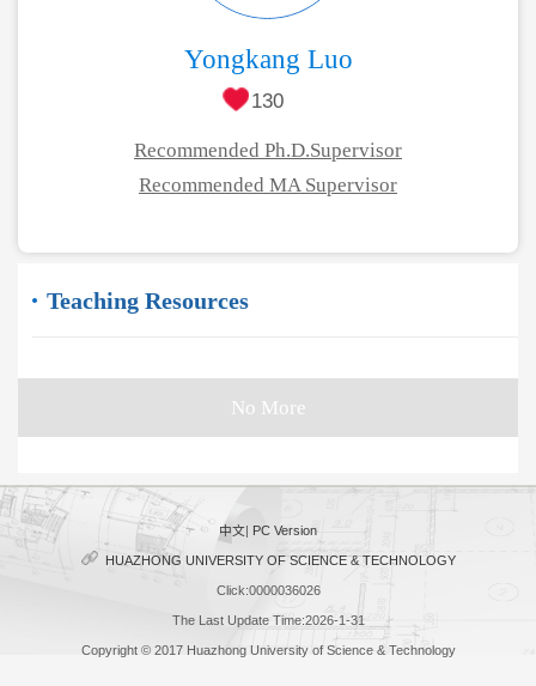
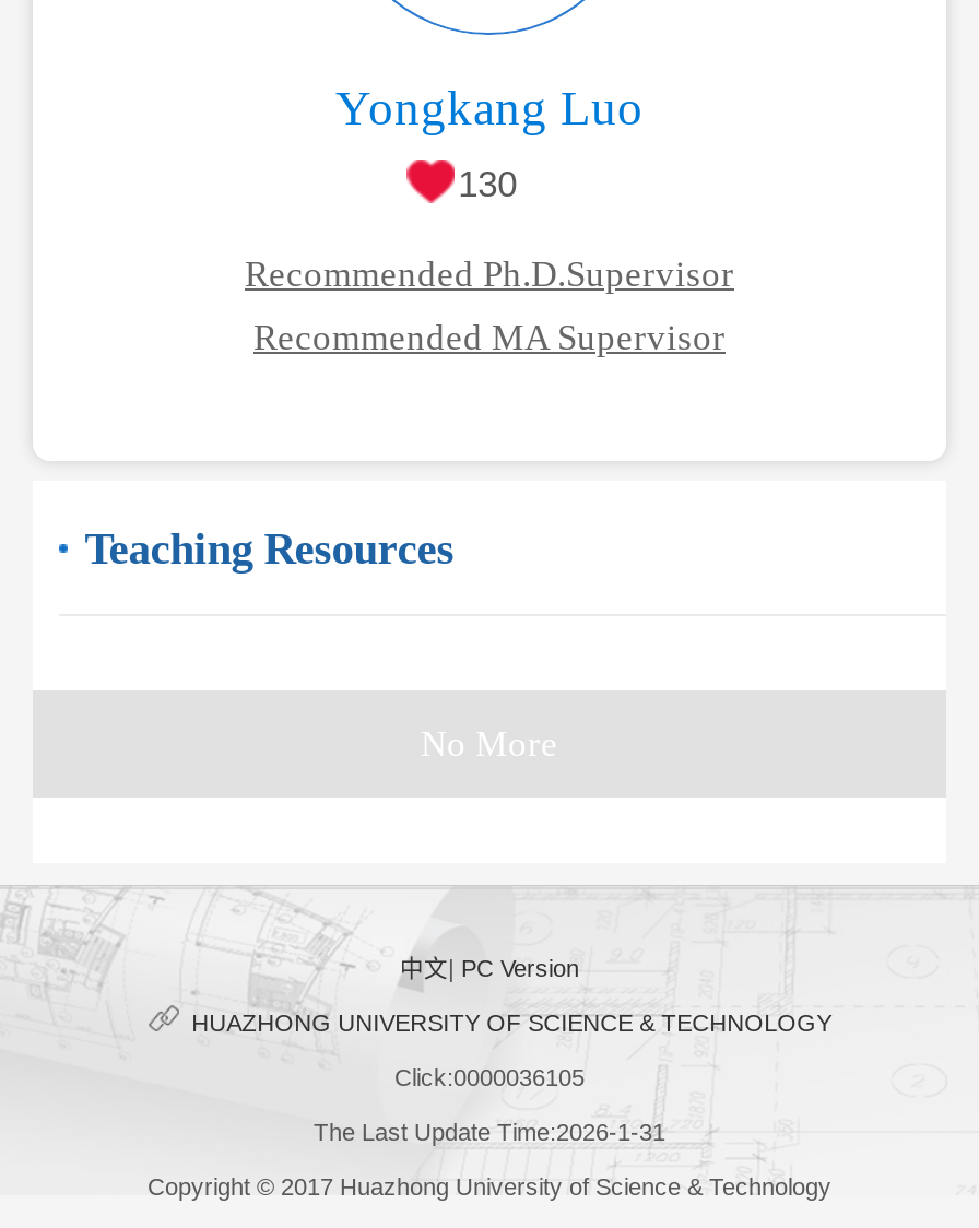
- Click:0000036026
+ Click:0000036105
